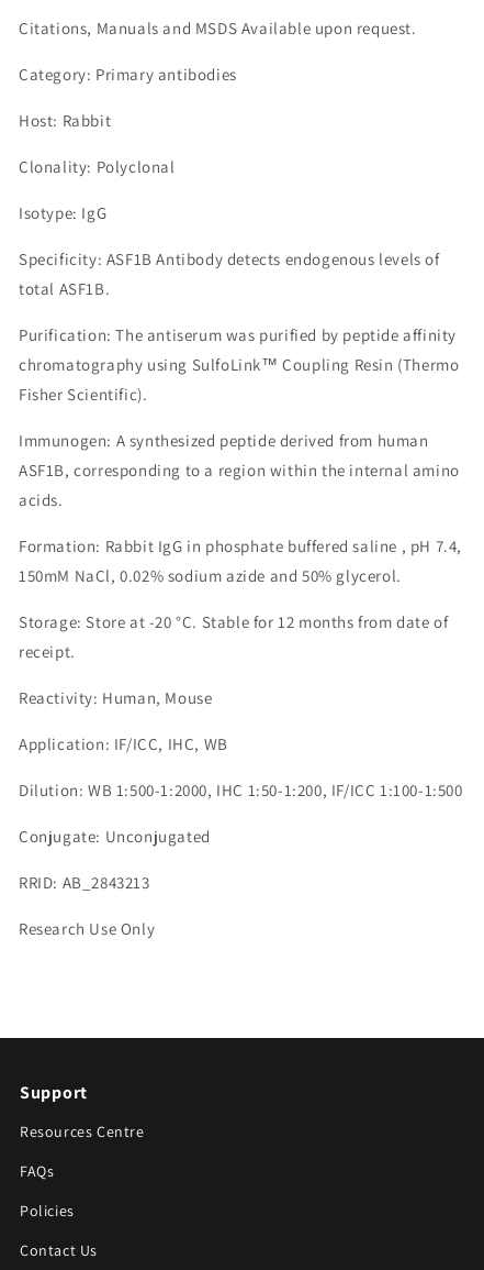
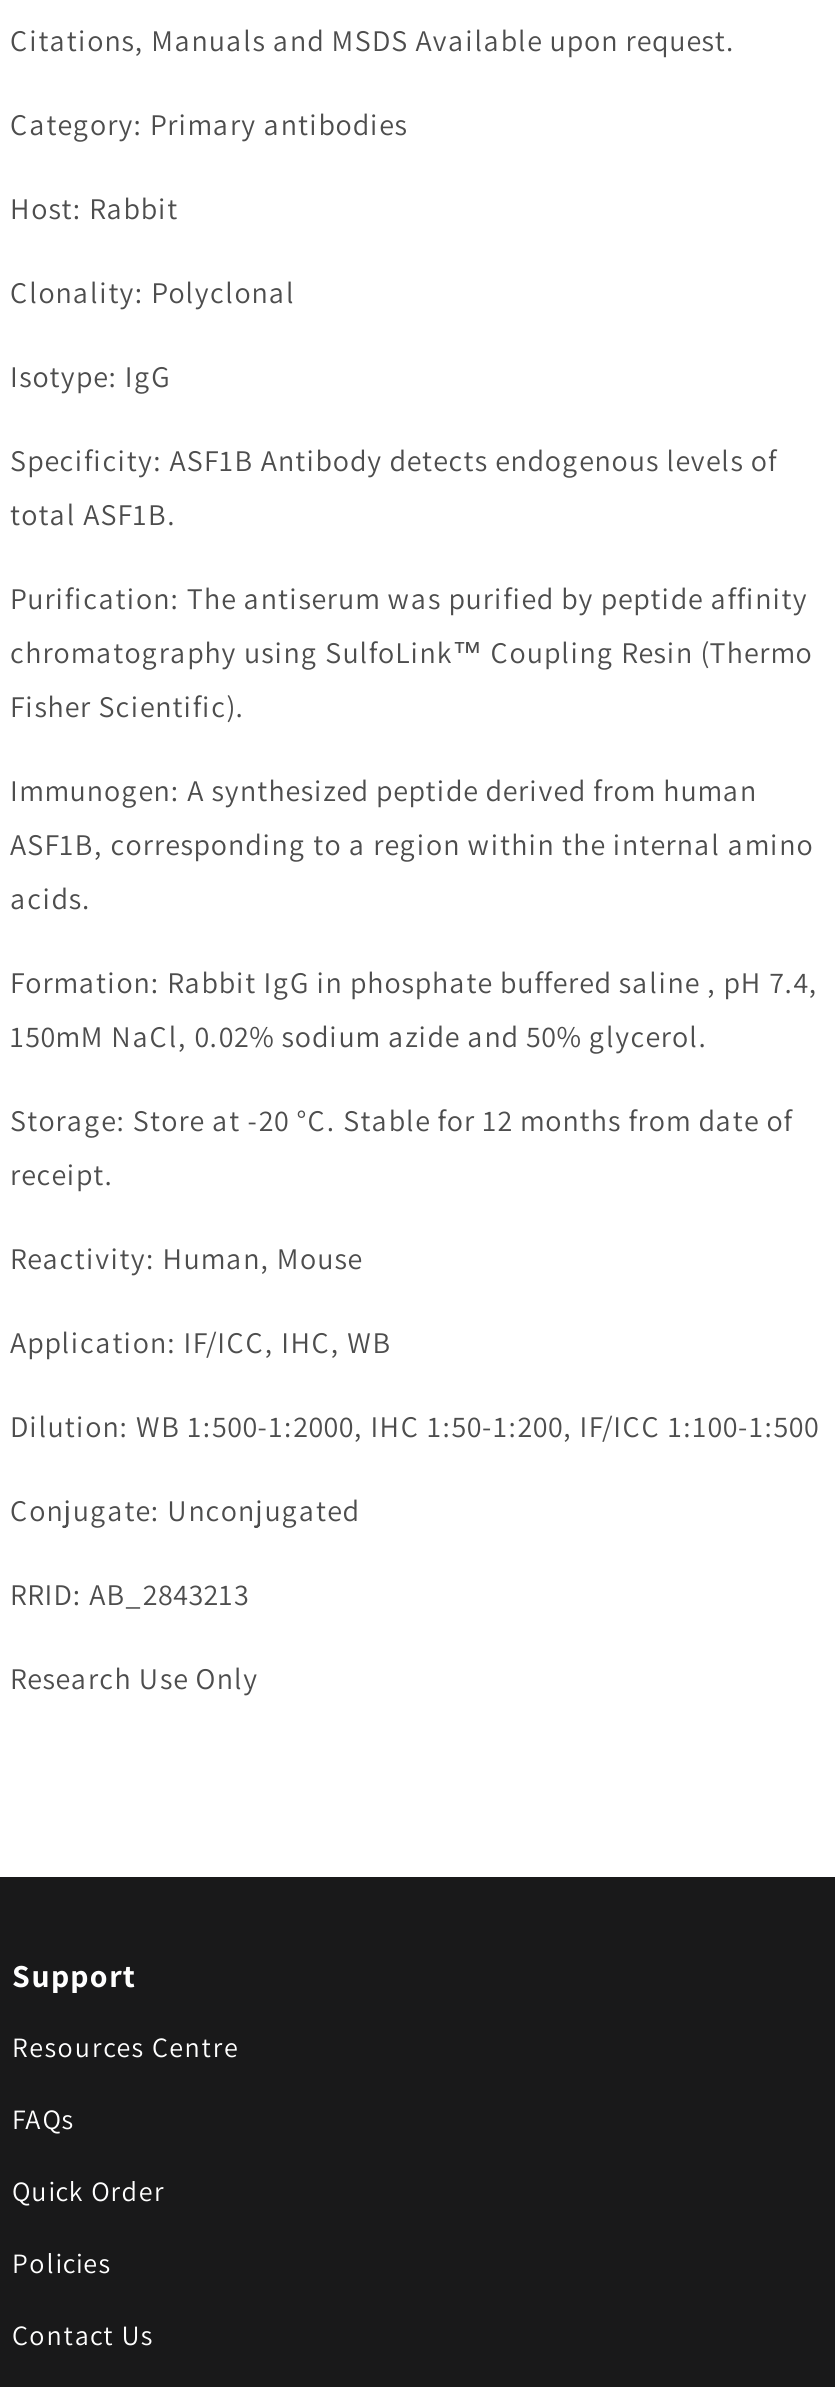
+ Quick Order
